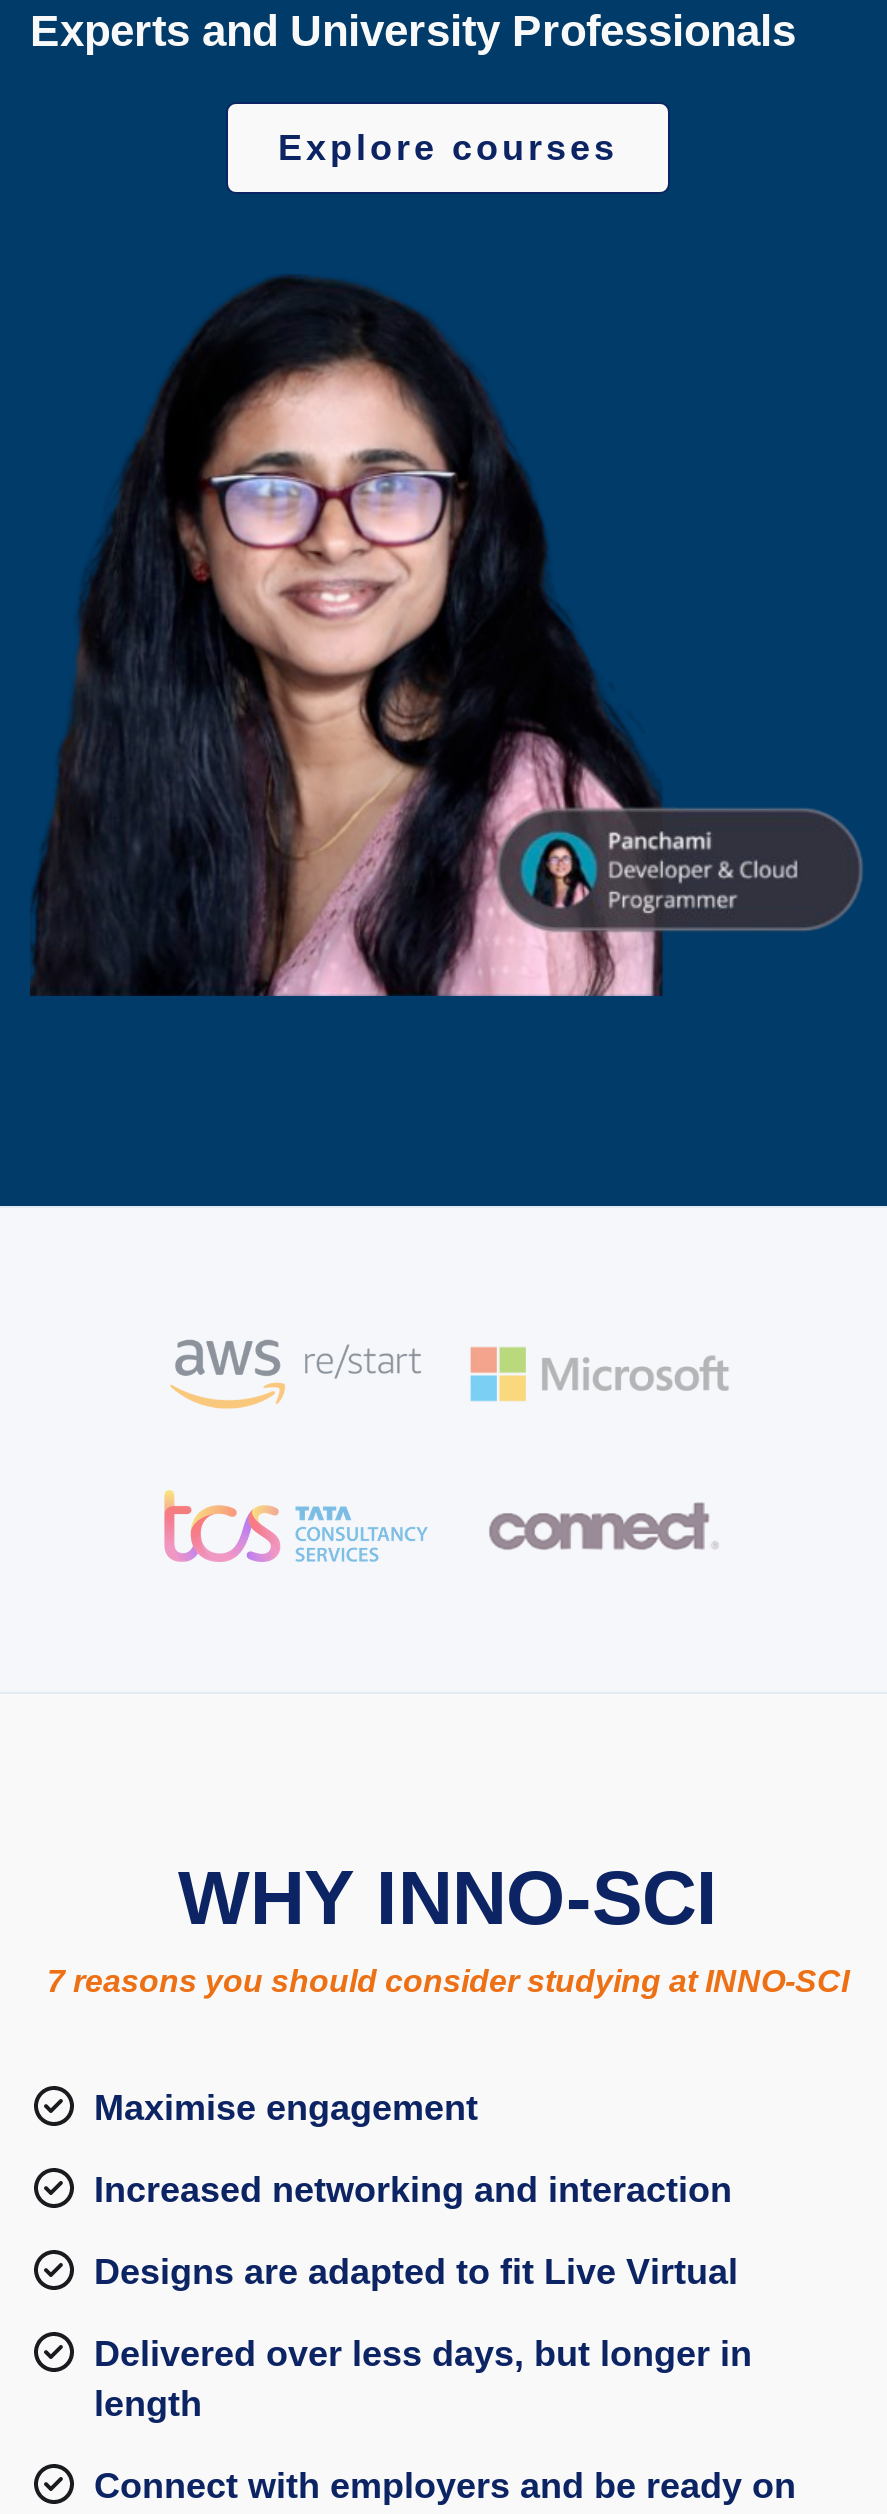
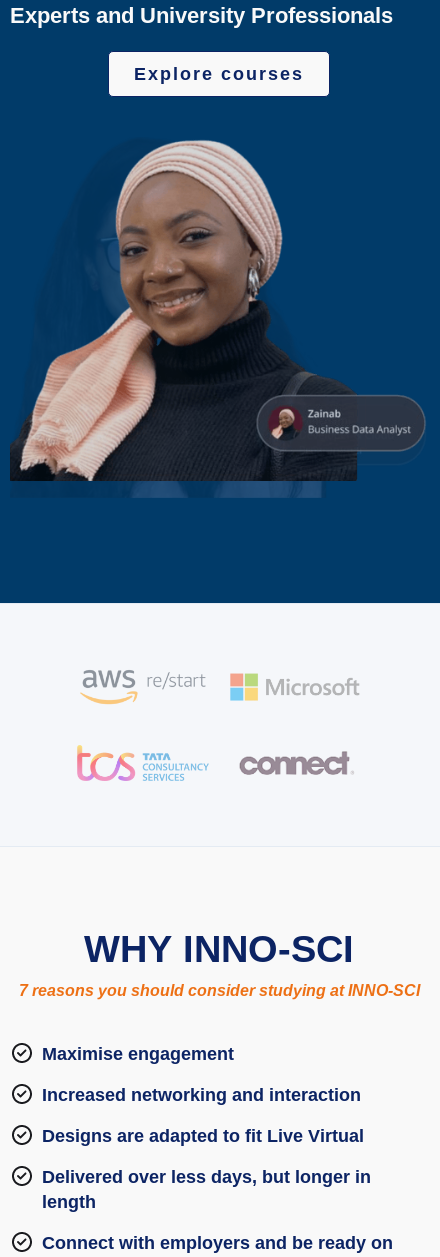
- [image]
+ [image]
